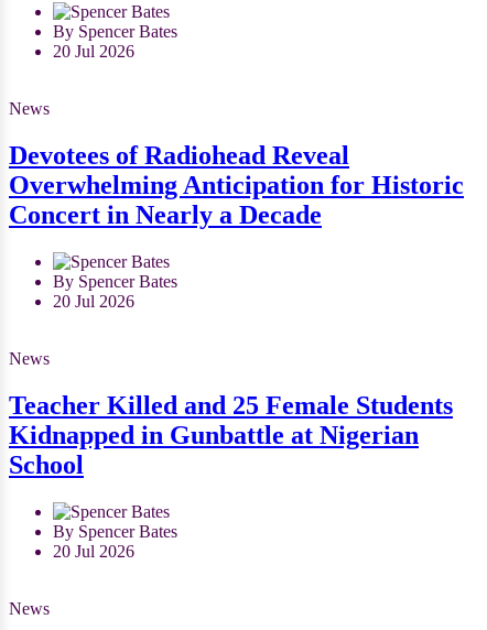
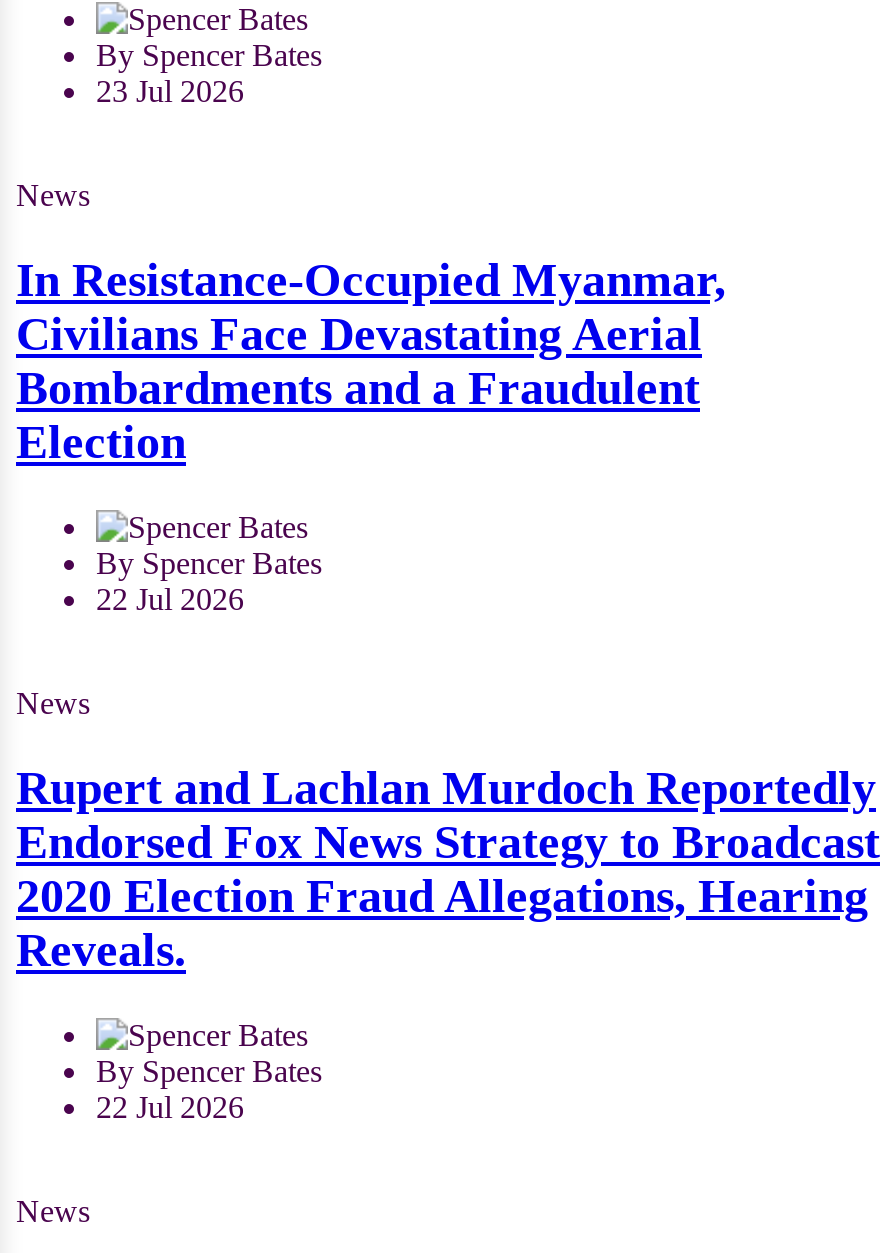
- 20 Jul 2026
+ 23 Jul 2026

- Devotees of Radiohead Reveal
- Overwhelming Anticipation for Historic
- Concert in Nearly a Decade
+ In Resistance-Occupied Myanmar,
+ Civilians Face Devastating Aerial
+ Bombardments and a Fraudulent
+ Election

- 20 Jul 2026
+ 22 Jul 2026

- Teacher Killed and 25 Female Students
- Kidnapped in Gunbattle at Nigerian
- School
+ Rupert and Lachlan Murdoch Reportedly
+ Endorsed Fox News Strategy to Broadcast
+ 2020 Election Fraud Allegations, Hearing
+ Reveals.

- 20 Jul 2026
+ 22 Jul 2026
